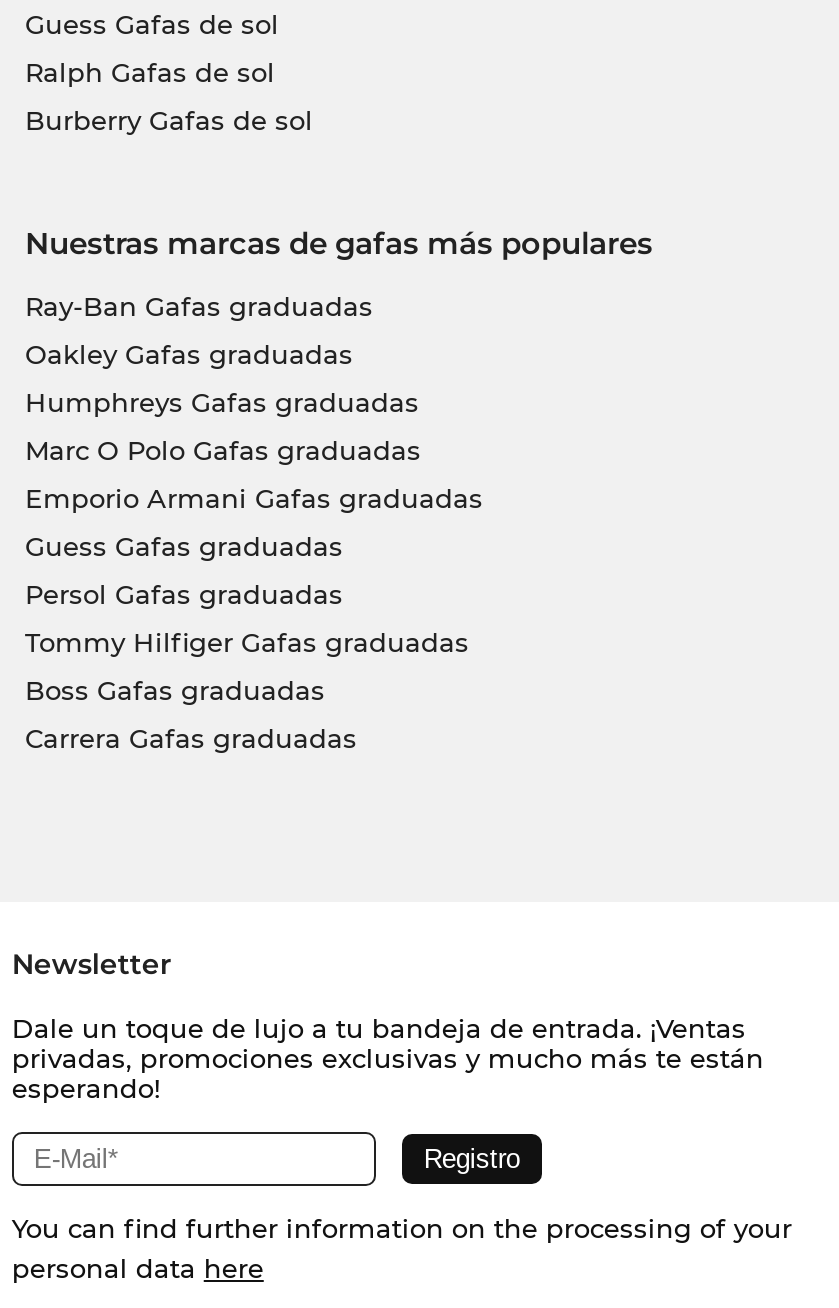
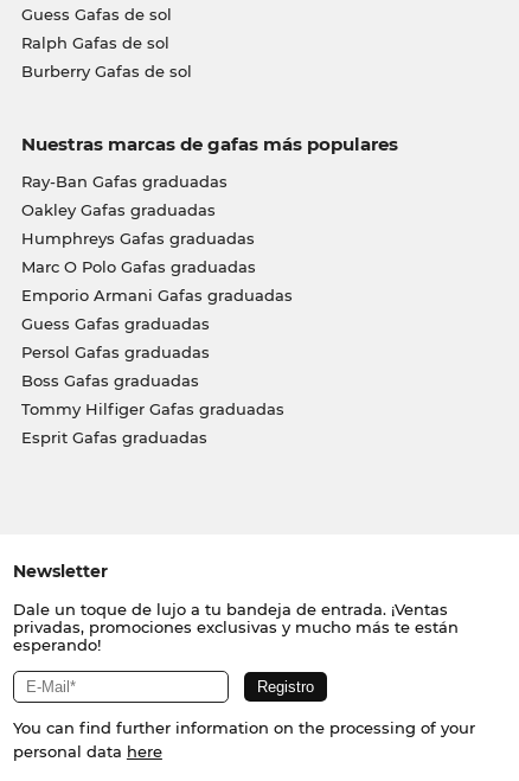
moved down: Tommy Hilfiger Gafas graduadas

moved up: Boss Gafas graduadas

- Carrera Gafas graduadas
+ Esprit Gafas graduadas
